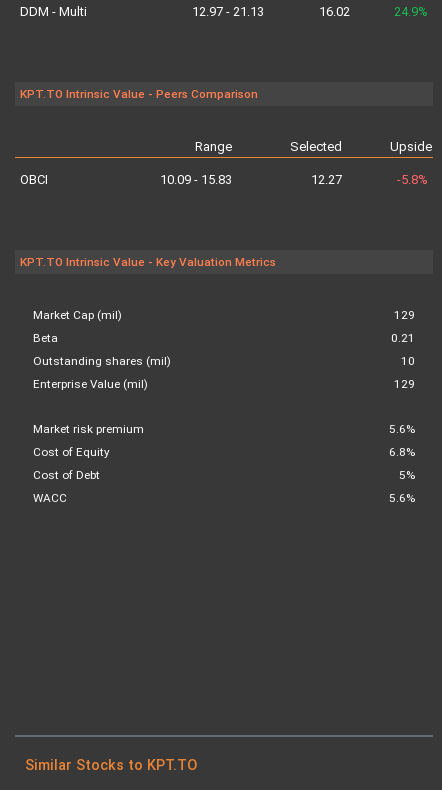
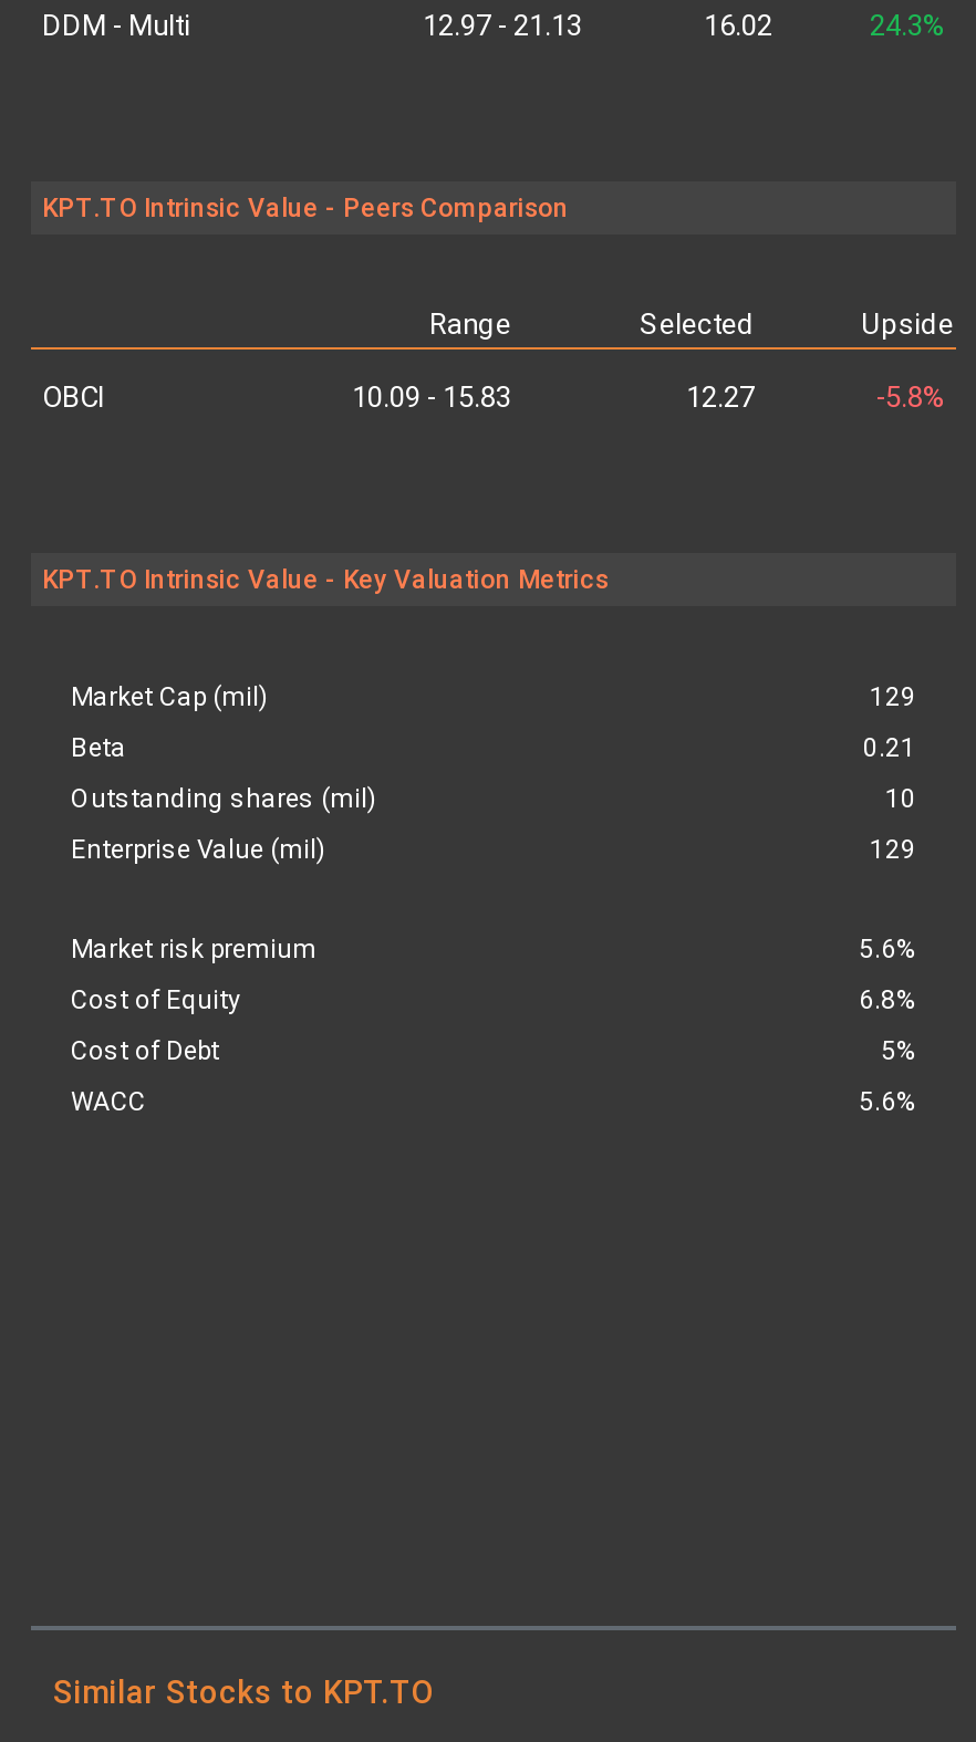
- 24.9%
+ 24.3%
